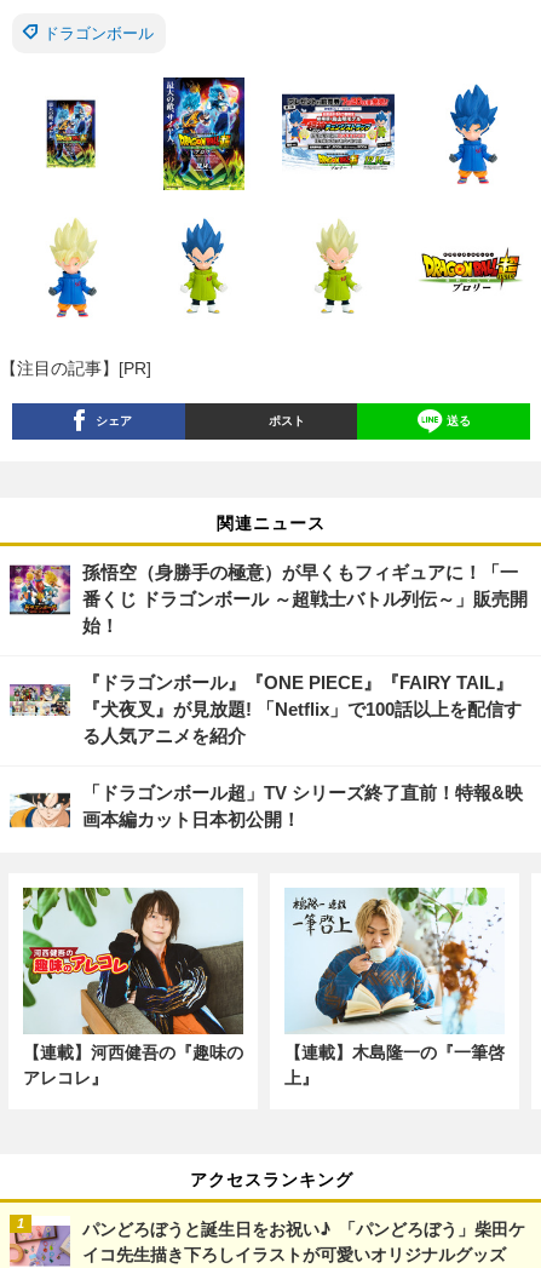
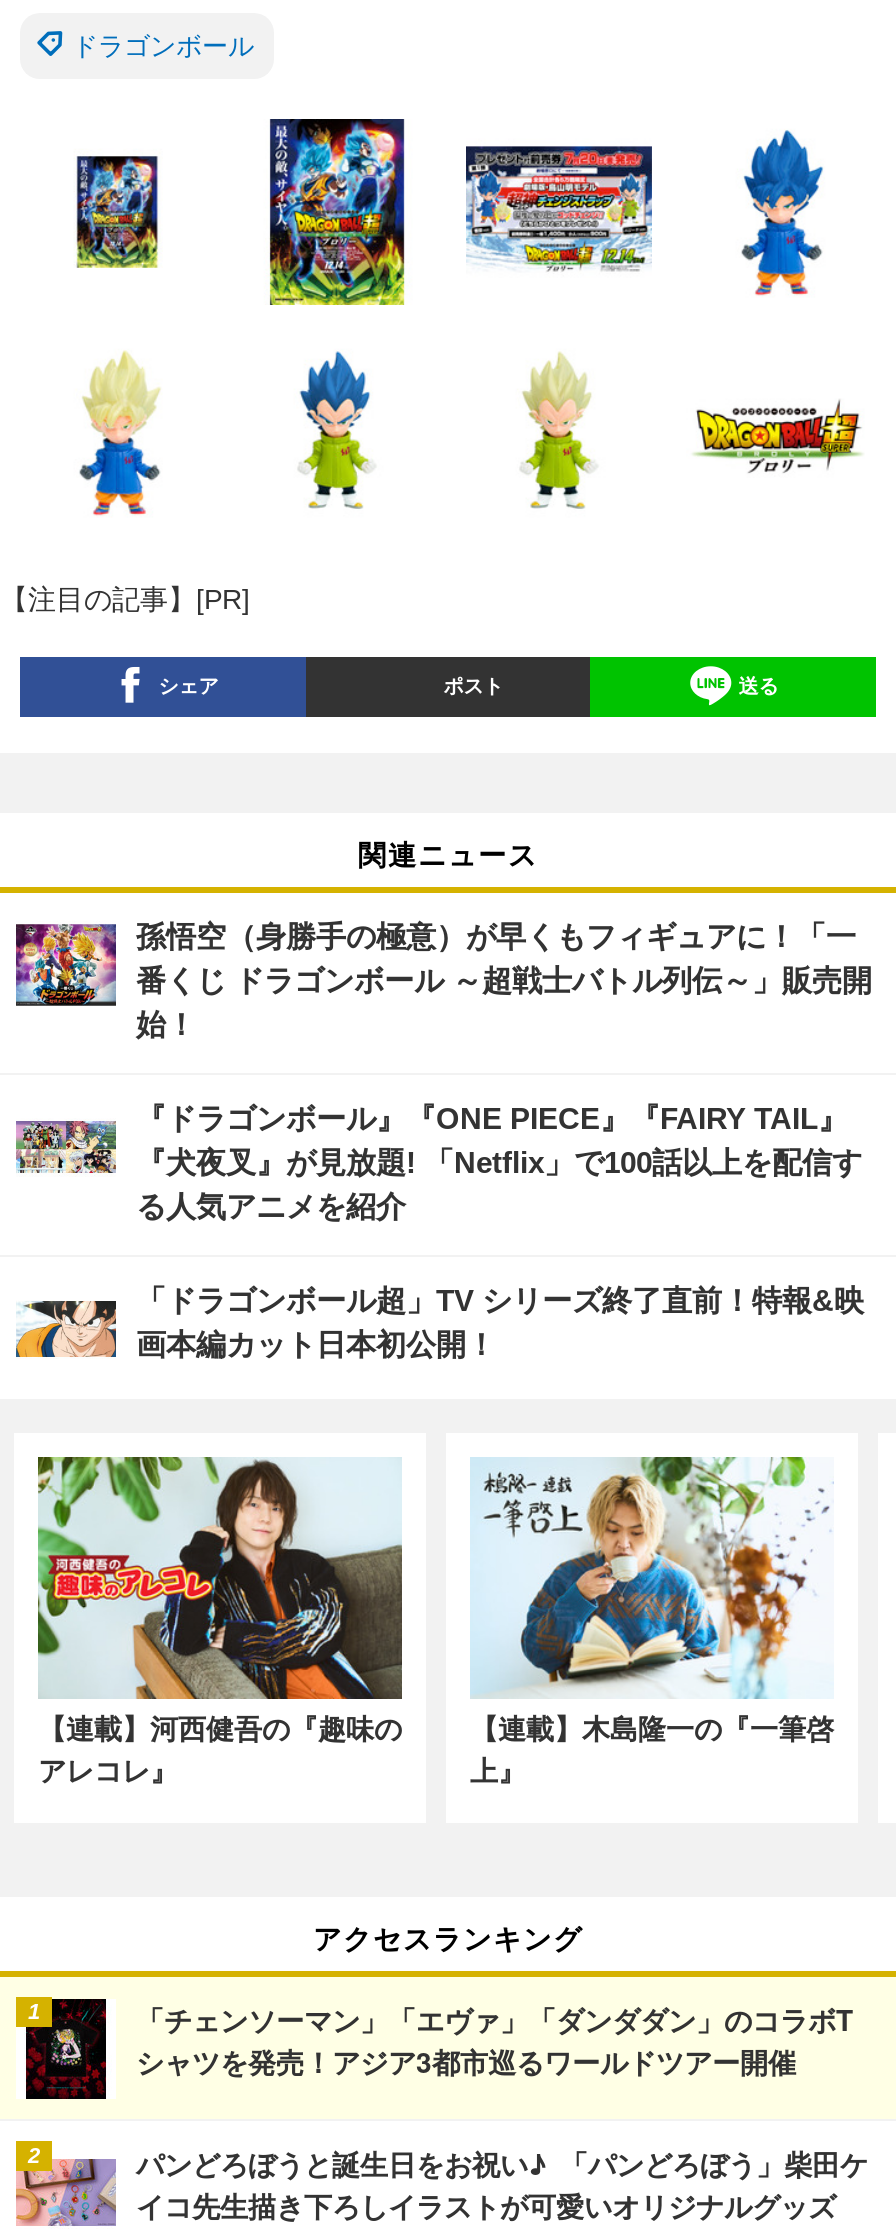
+ [image]
+ 「チェンソーマン」「エヴァ」「ダンダダン」のコラボT
+ シャツを発売！アジア3都市巡るワールドツアー開催
